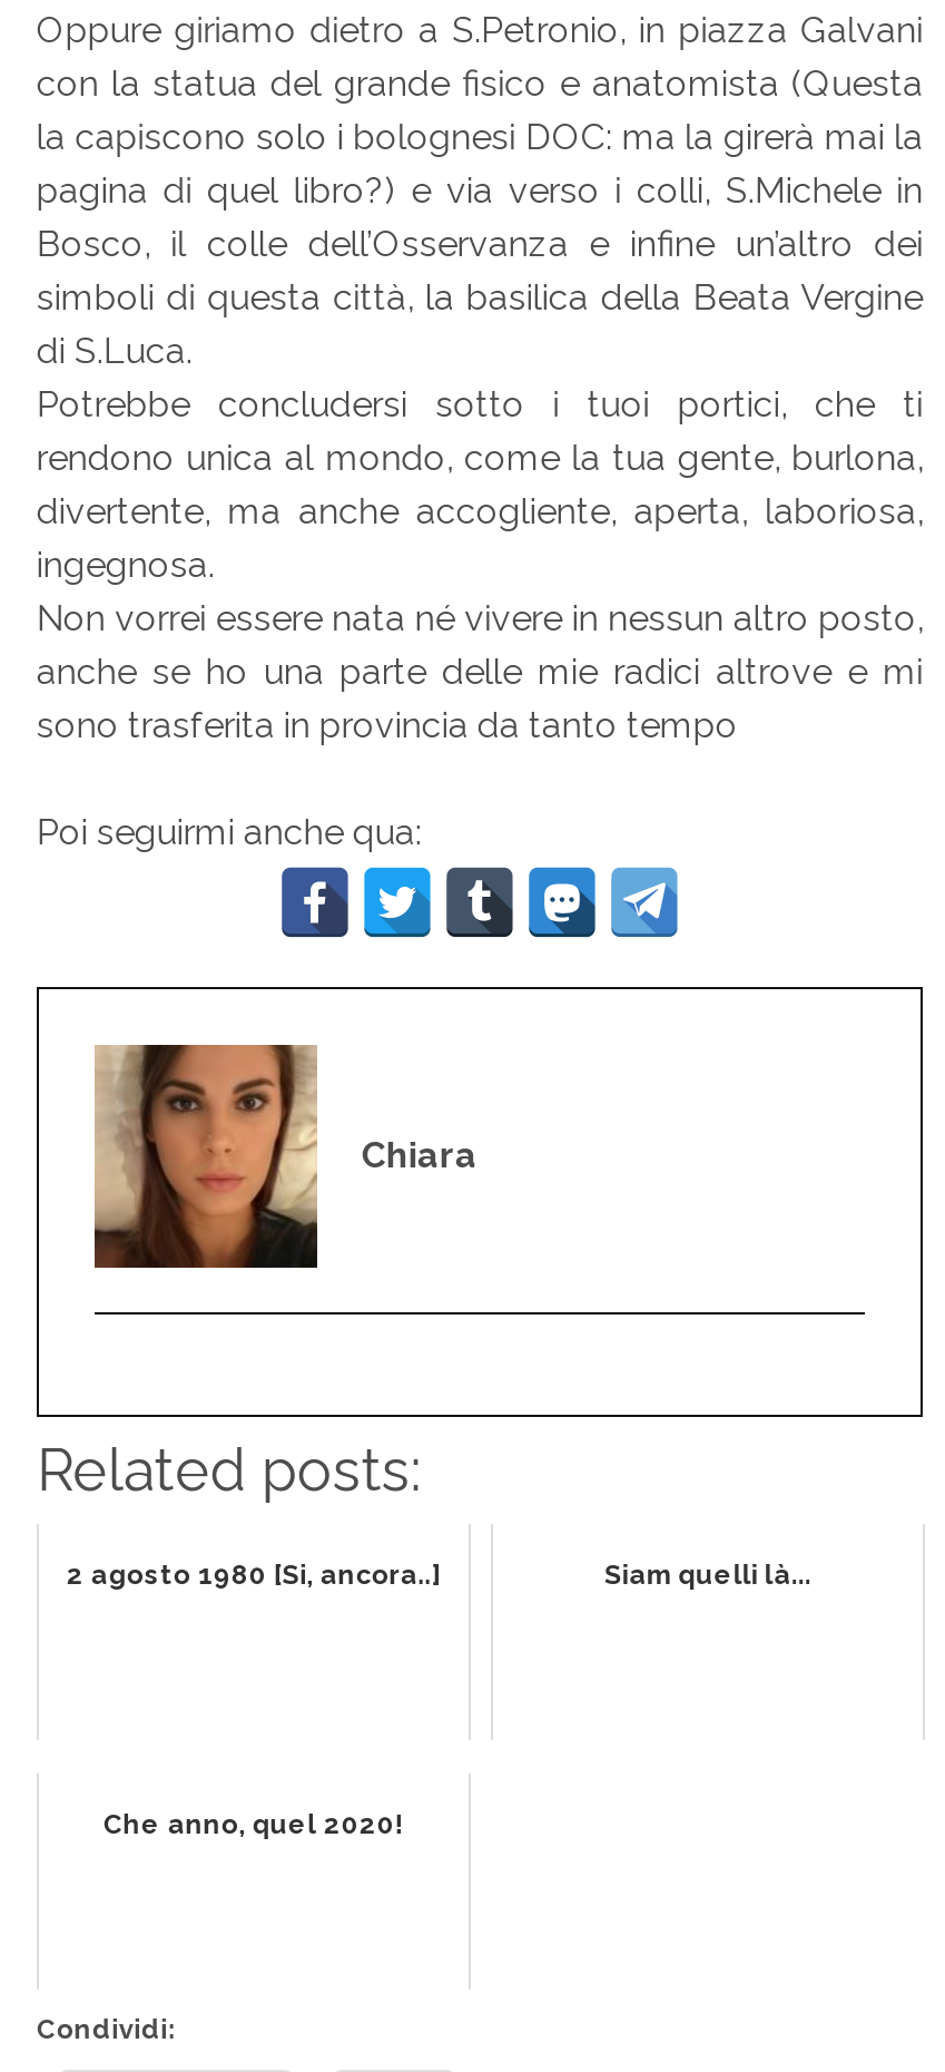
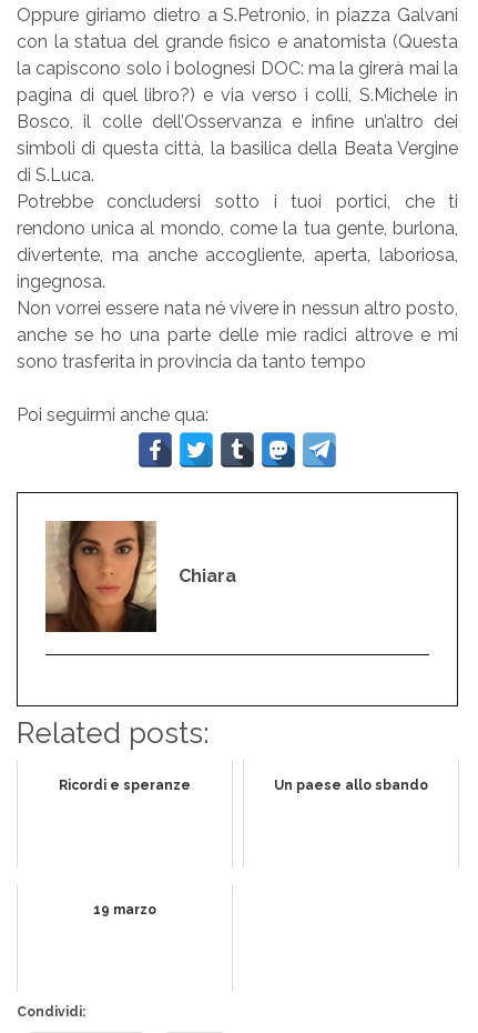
- 2 agosto 1980 [Si, ancora..]
- Siam quelli là...
+ Ricordi e speranze
+ Un paese allo sbando

- Che anno, quel 2020!
+ 19 marzo
